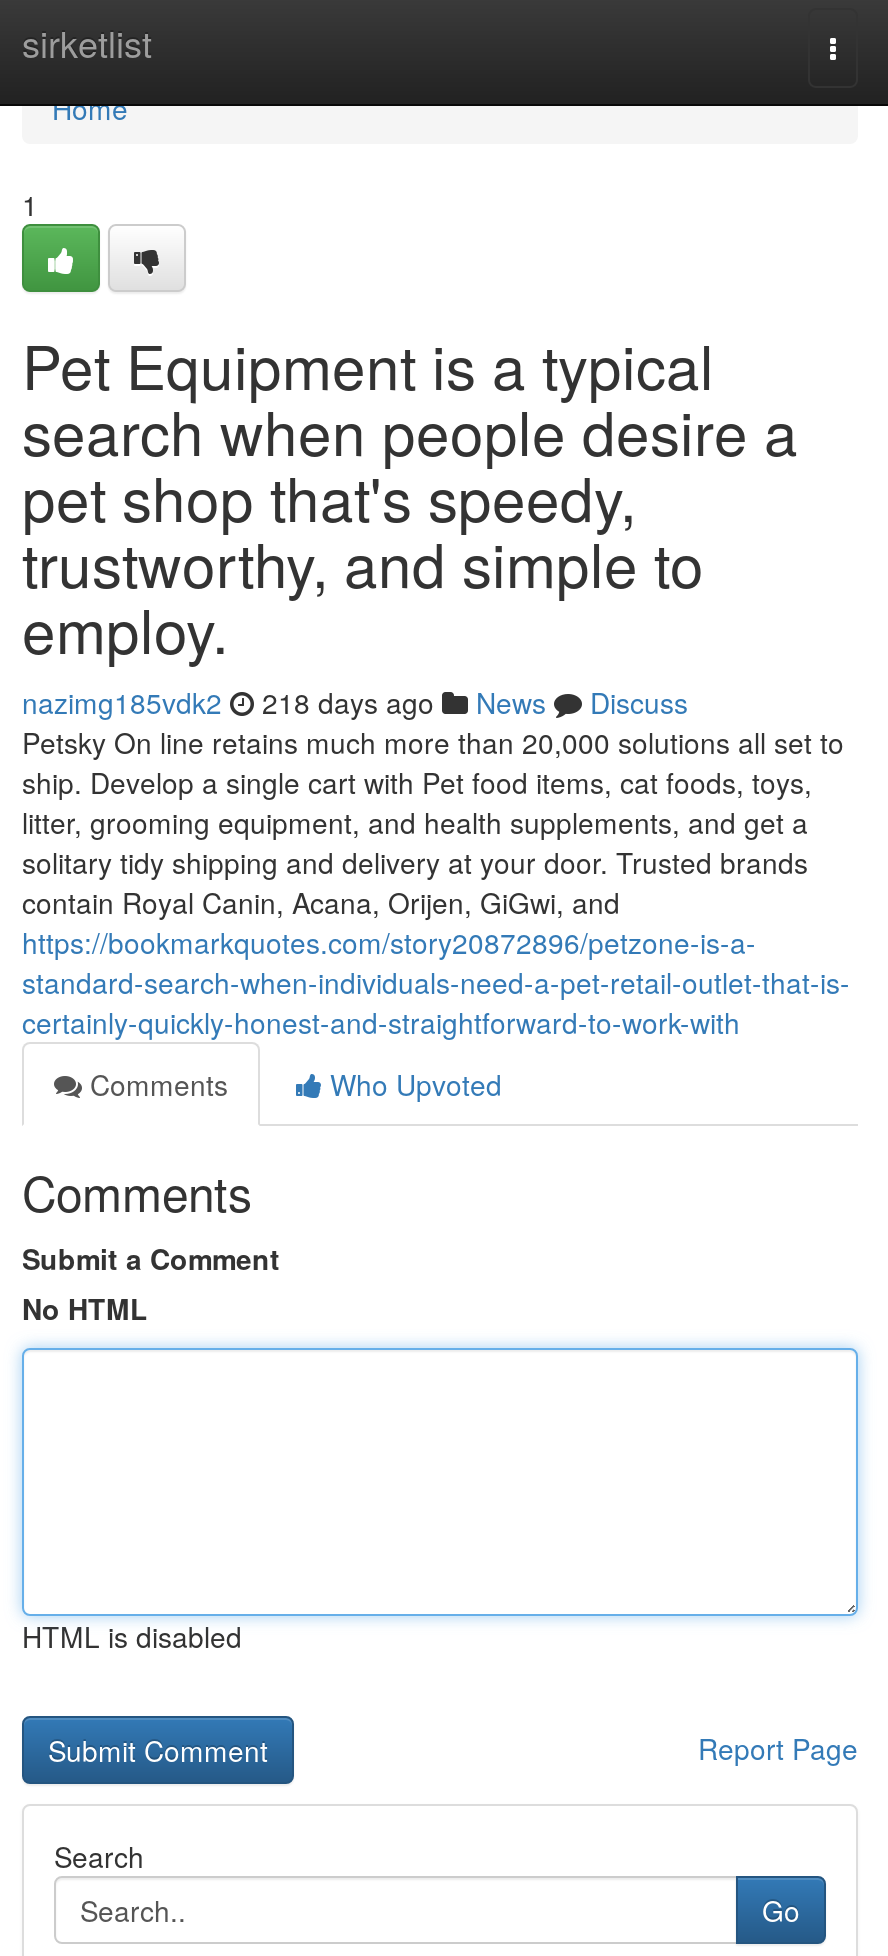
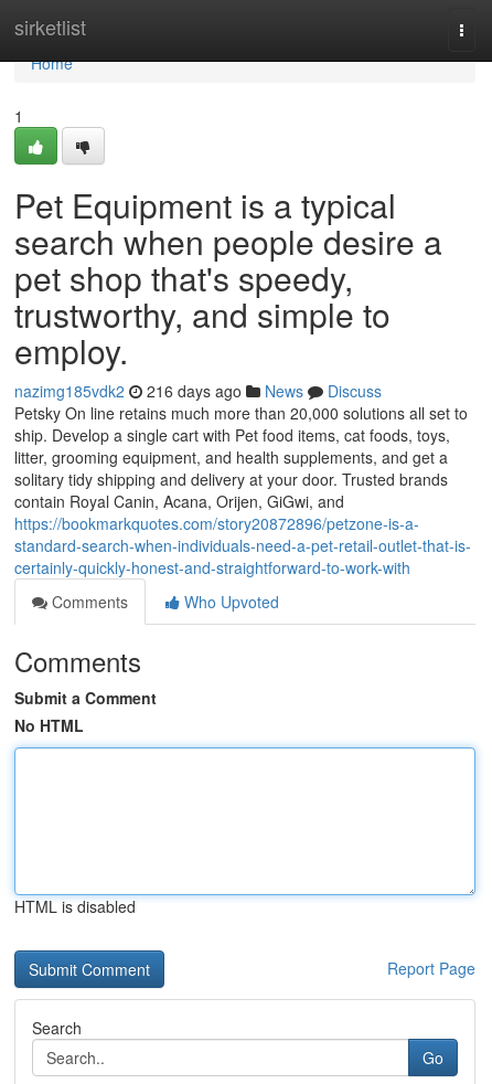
- nazimg185vdk2 218 days ago News Discuss
+ nazimg185vdk2 216 days ago News Discuss
